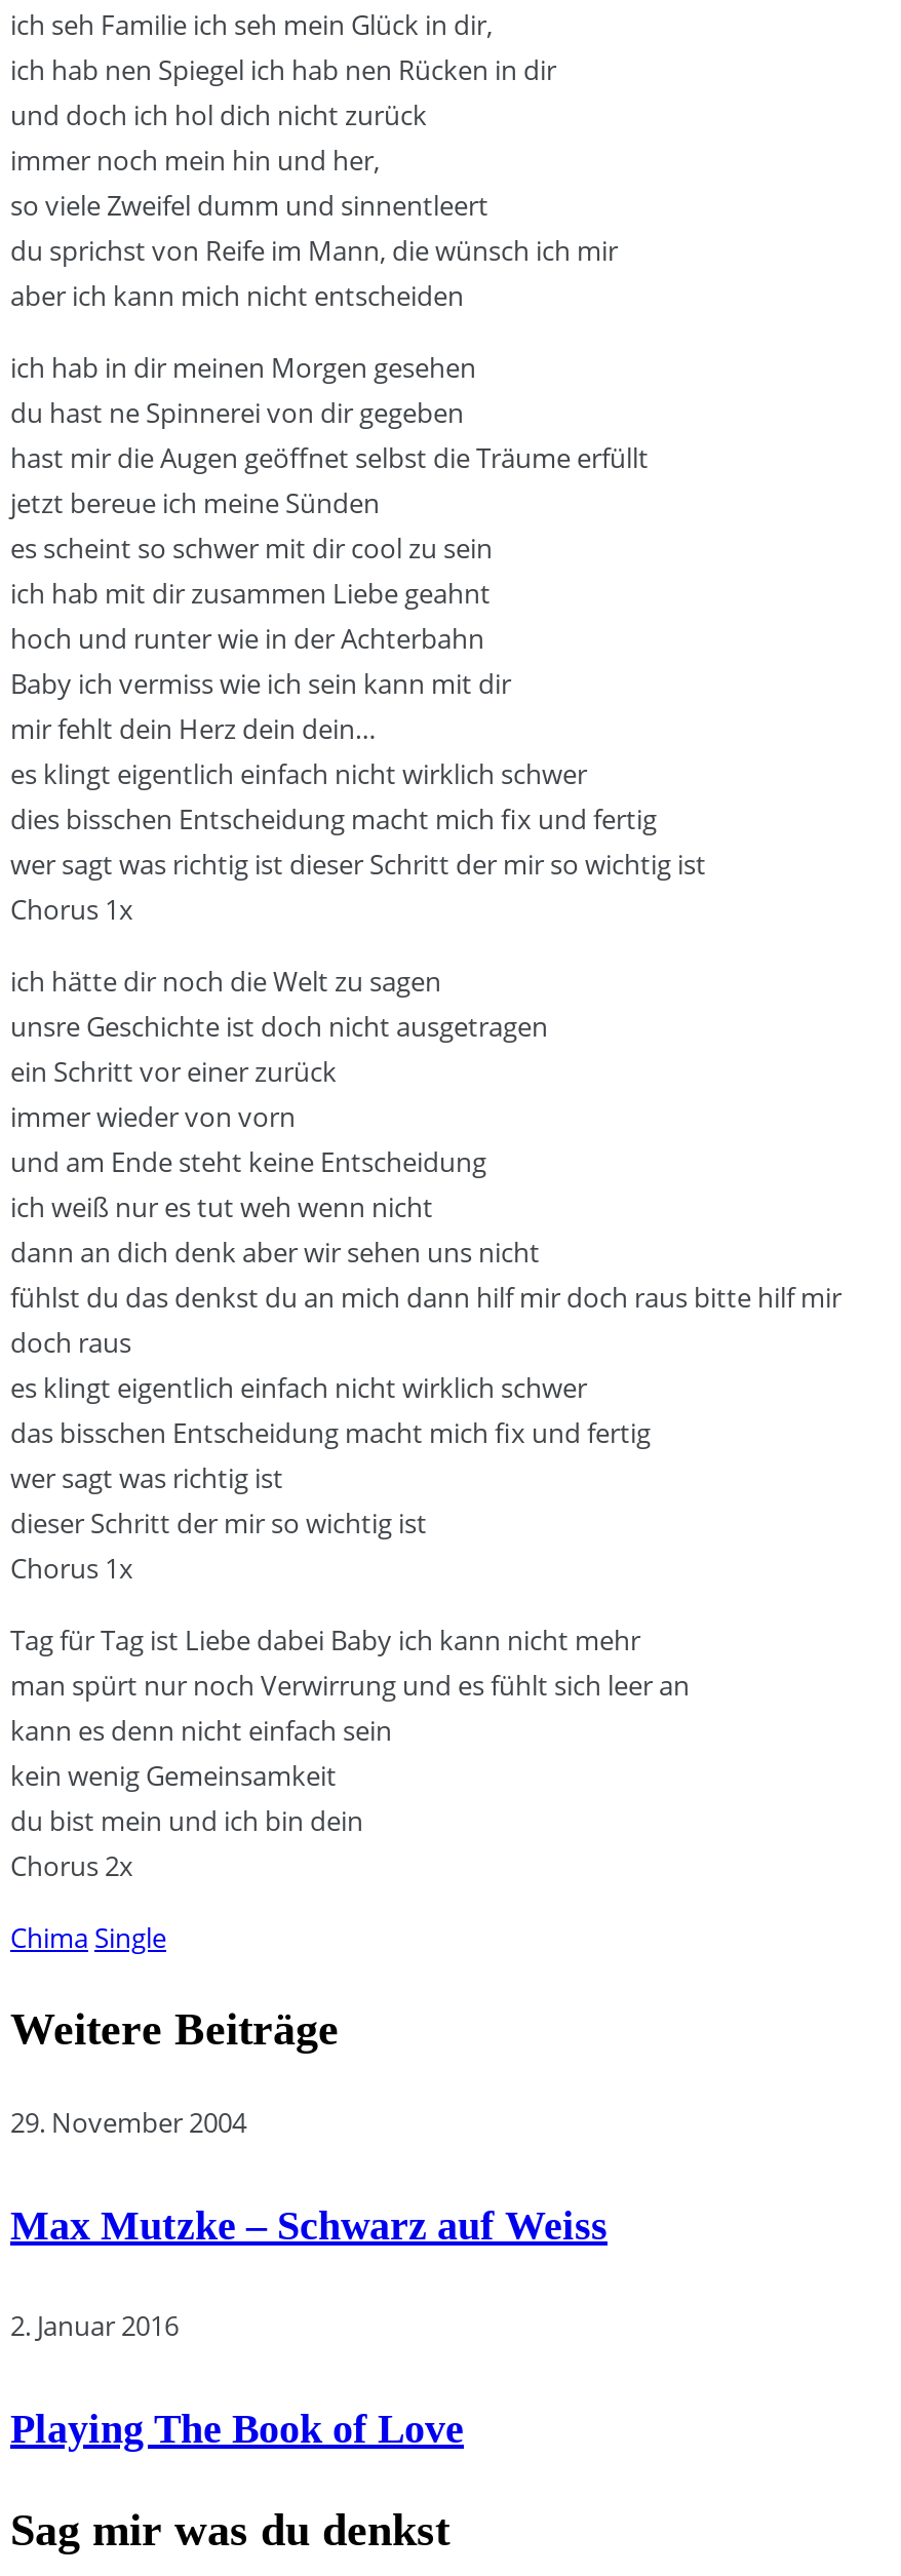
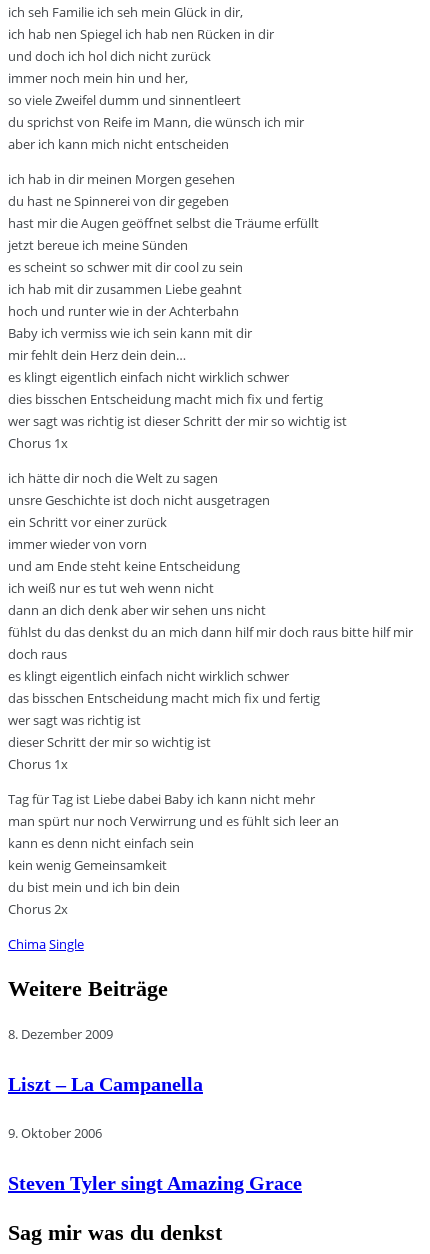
- 29. November 2004
+ 8. Dezember 2009

- Max Mutzke – Schwarz auf Weiss
+ Liszt – La Campanella

- 2. Januar 2016
+ 9. Oktober 2006

- Playing The Book of Love
+ Steven Tyler singt Amazing Grace
